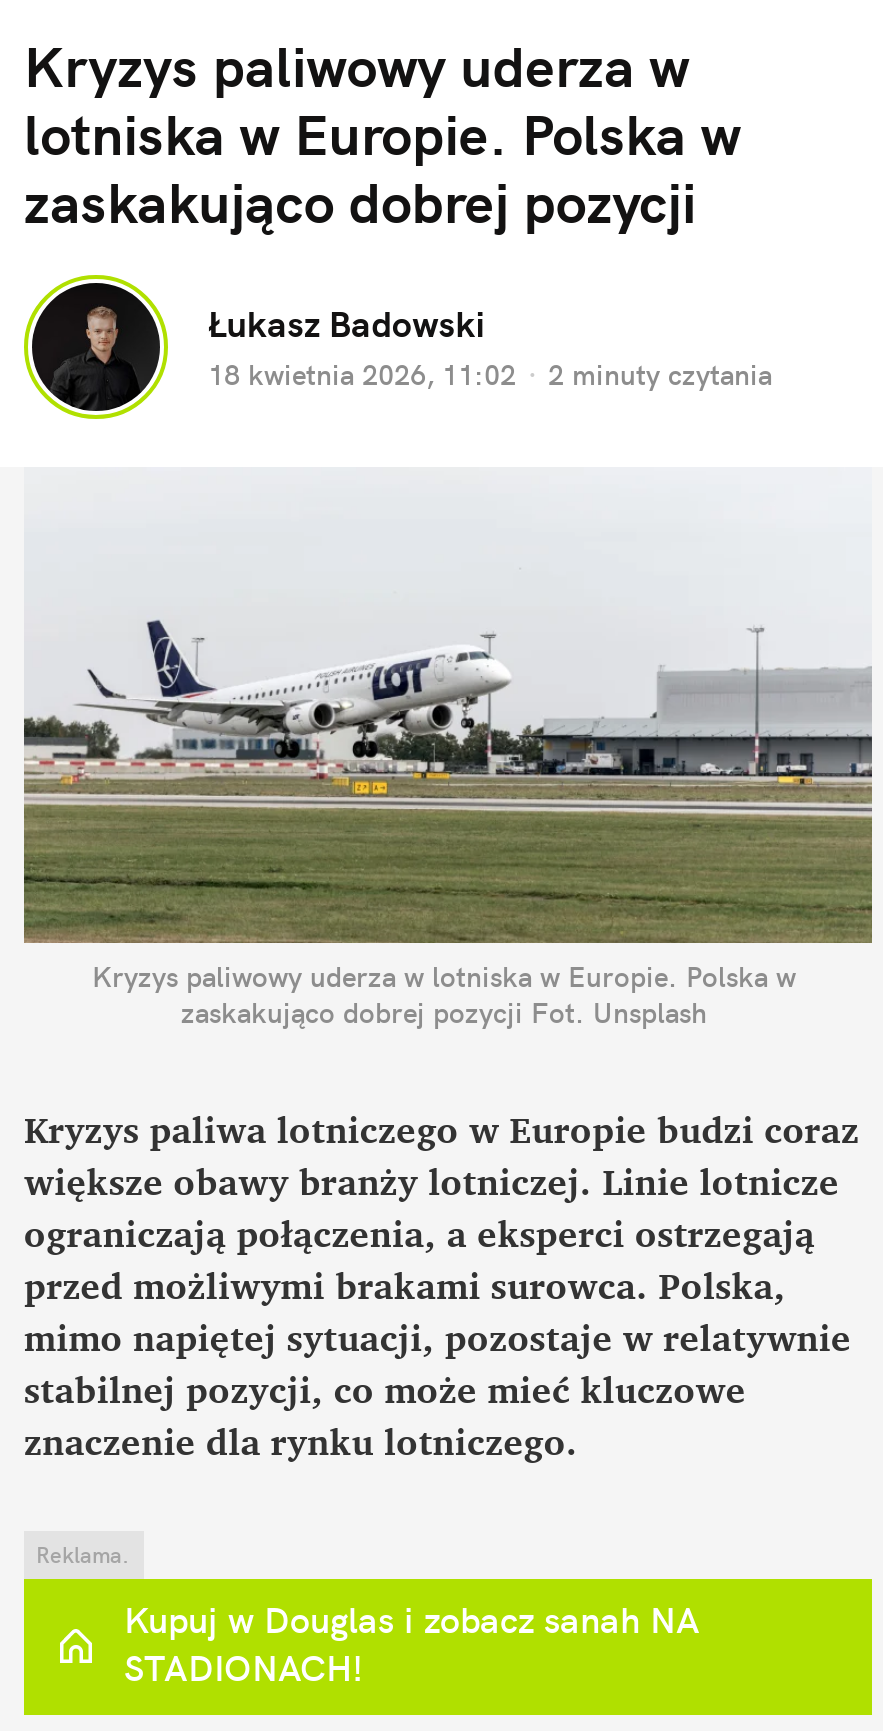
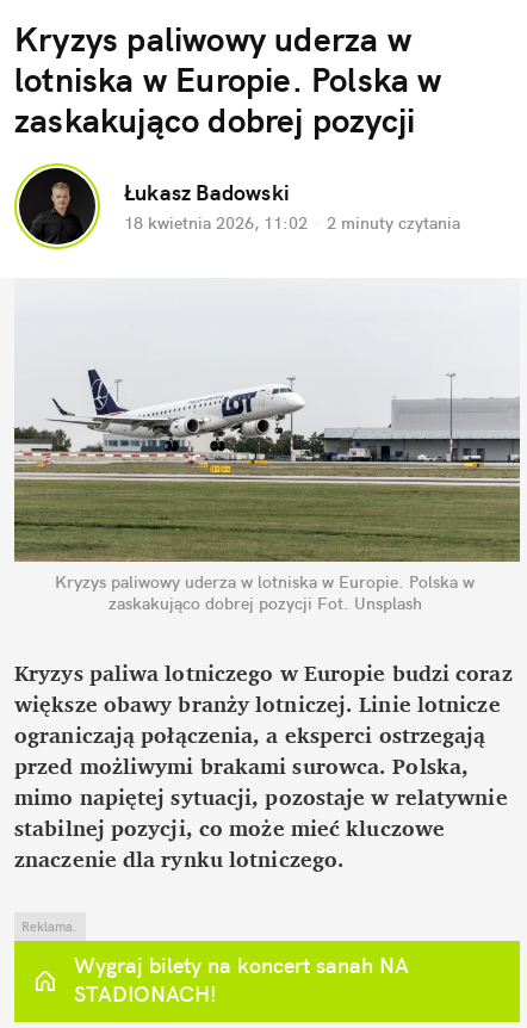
- Kupuj w Douglas i zobacz sanah NA
+ Wygraj bilety na koncert sanah NA
